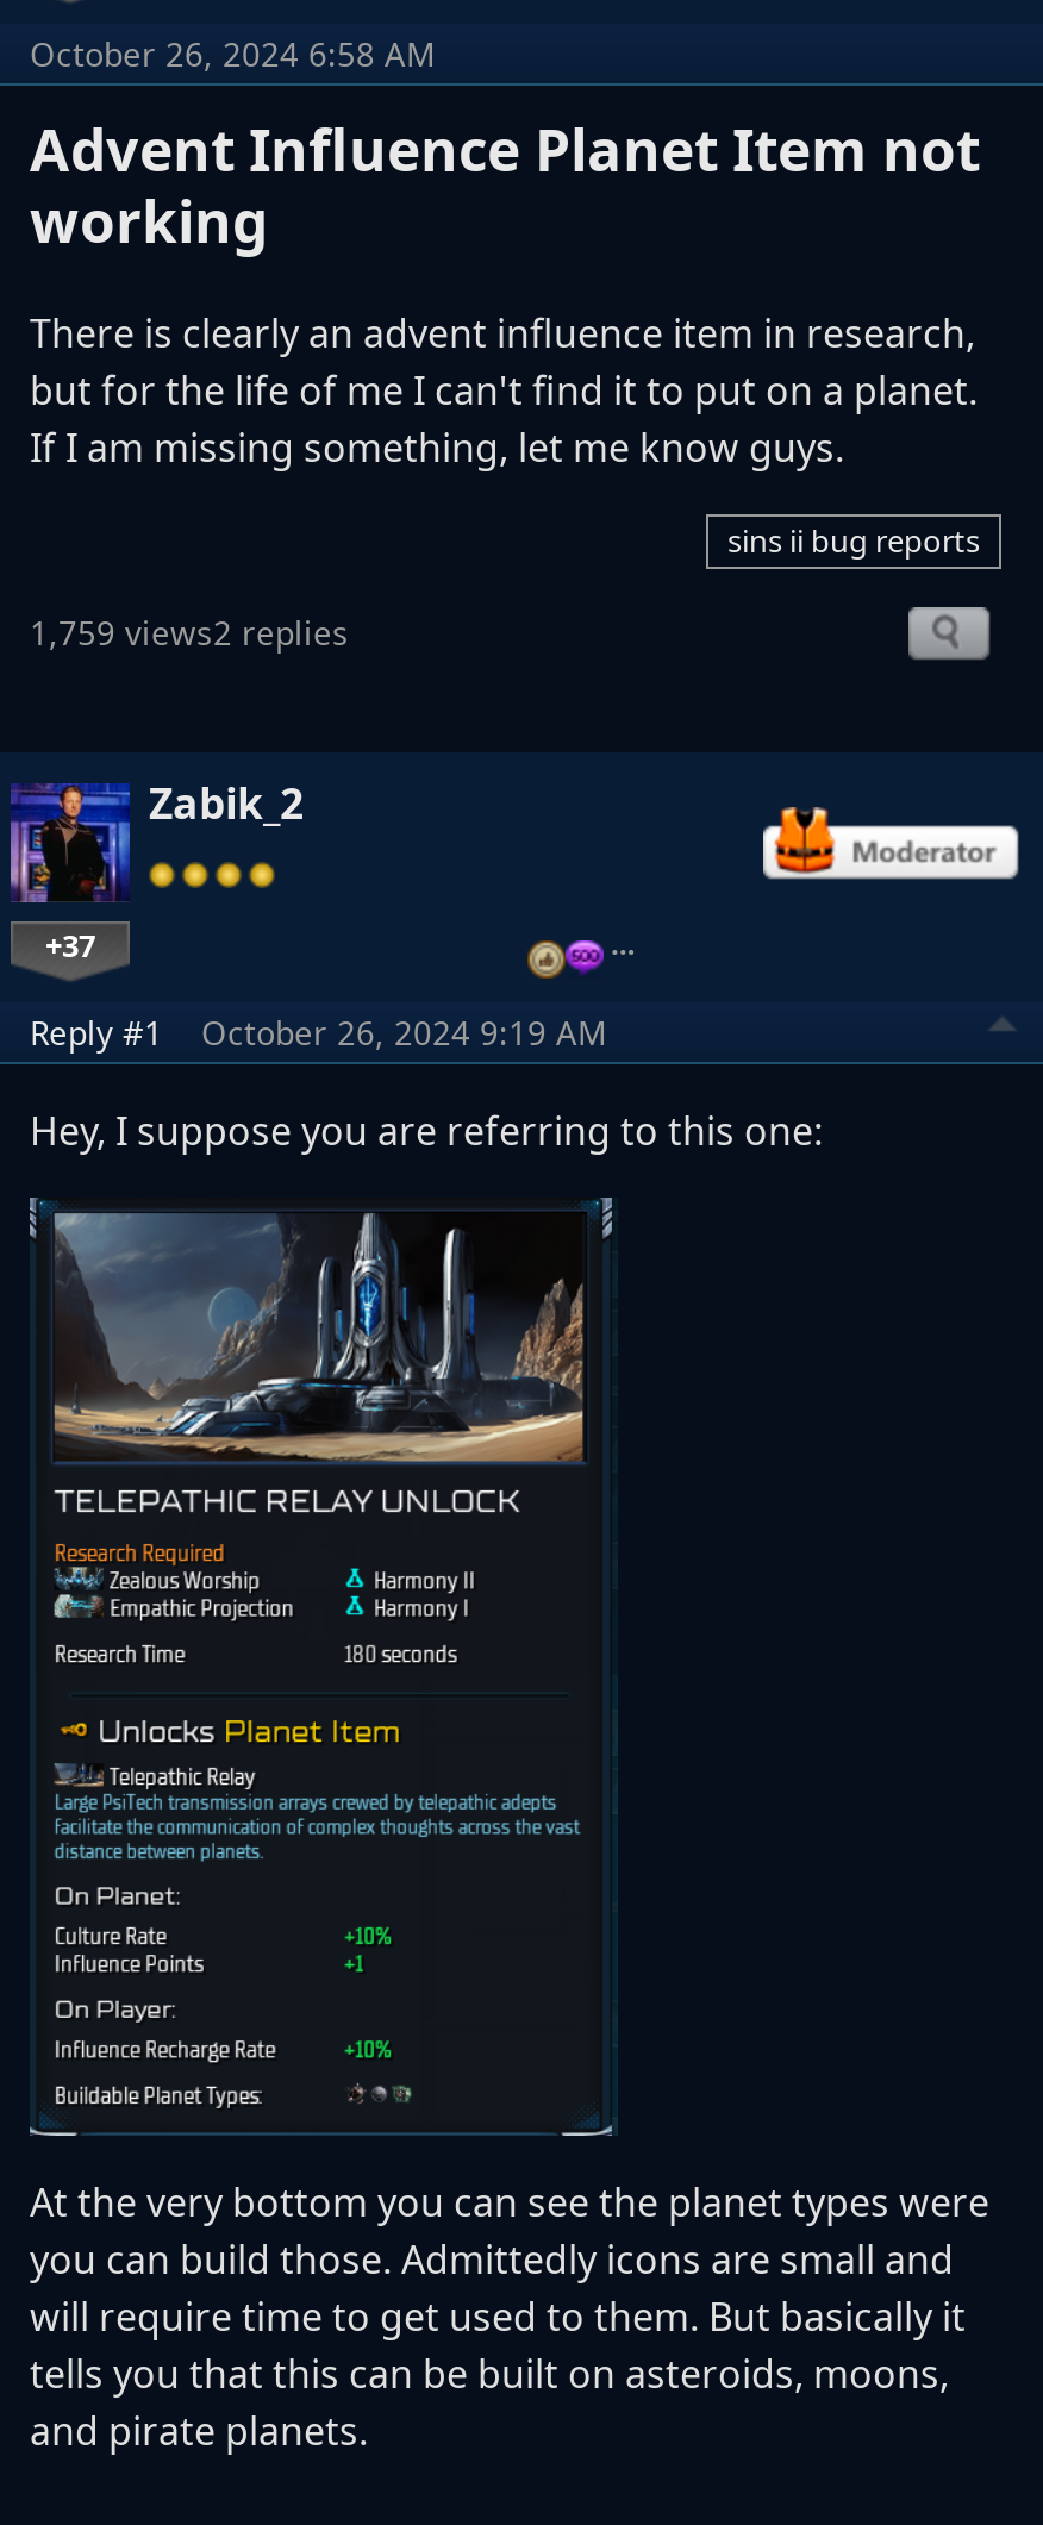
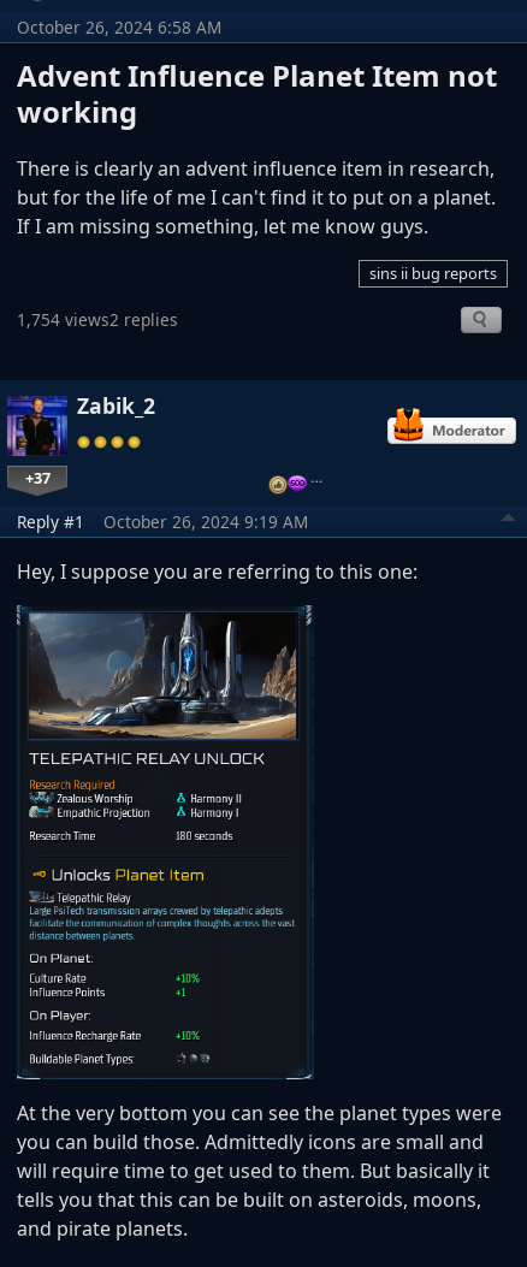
- 1,759 views2 replies
+ 1,754 views2 replies
